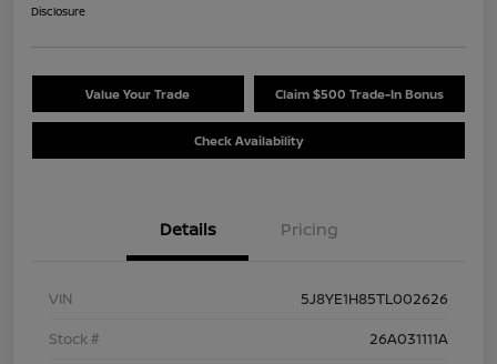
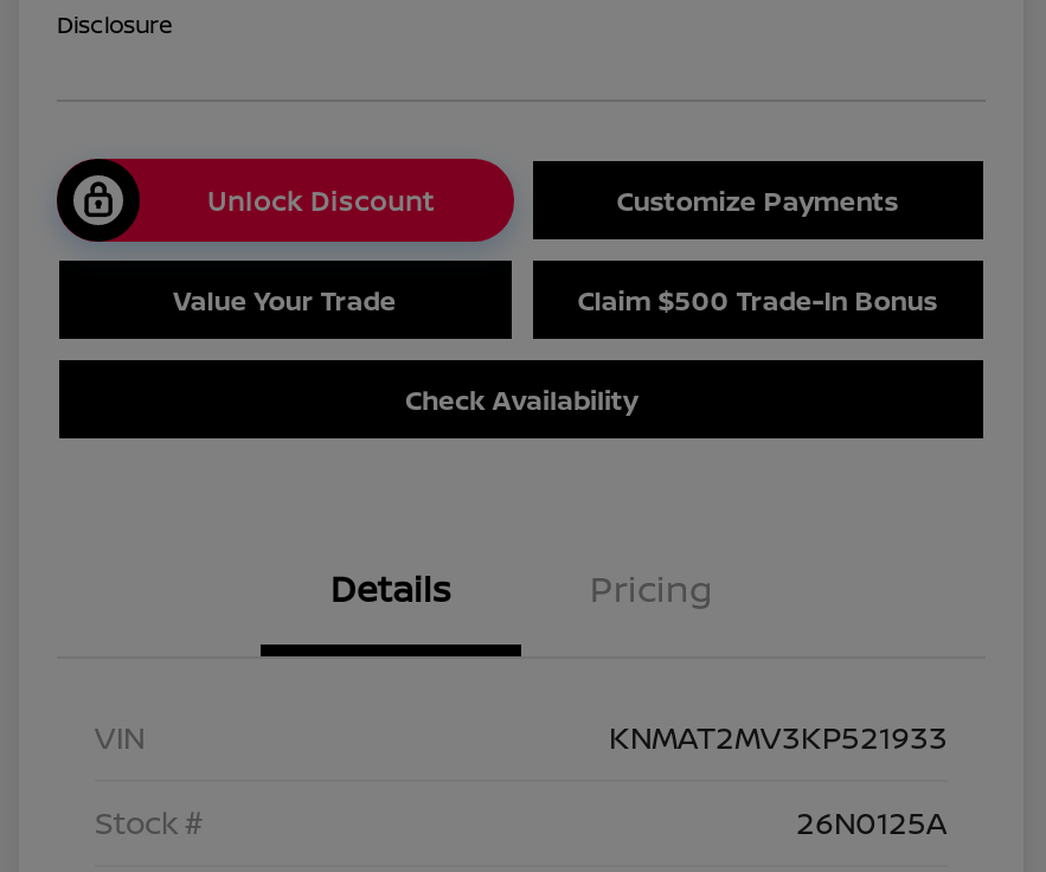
+ Unlock Discount
+ Customize Payments

- 5J8YE1H85TL002626
+ KNMAT2MV3KP521933

- 26A031111A
+ 26N0125A
